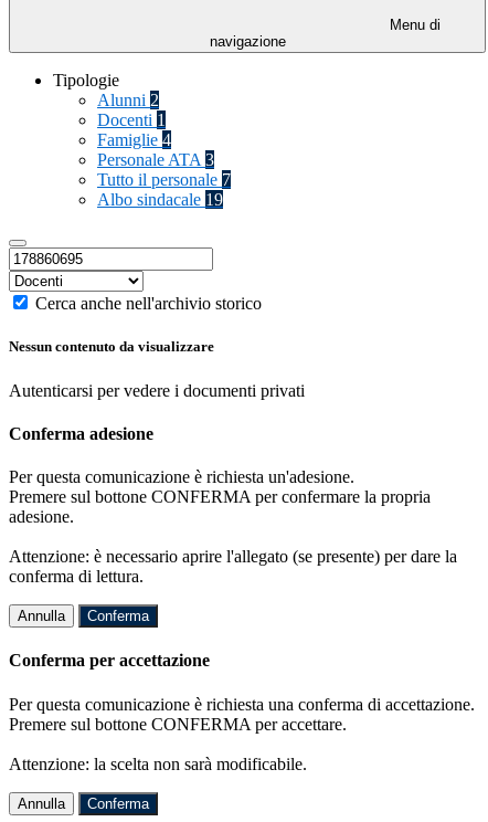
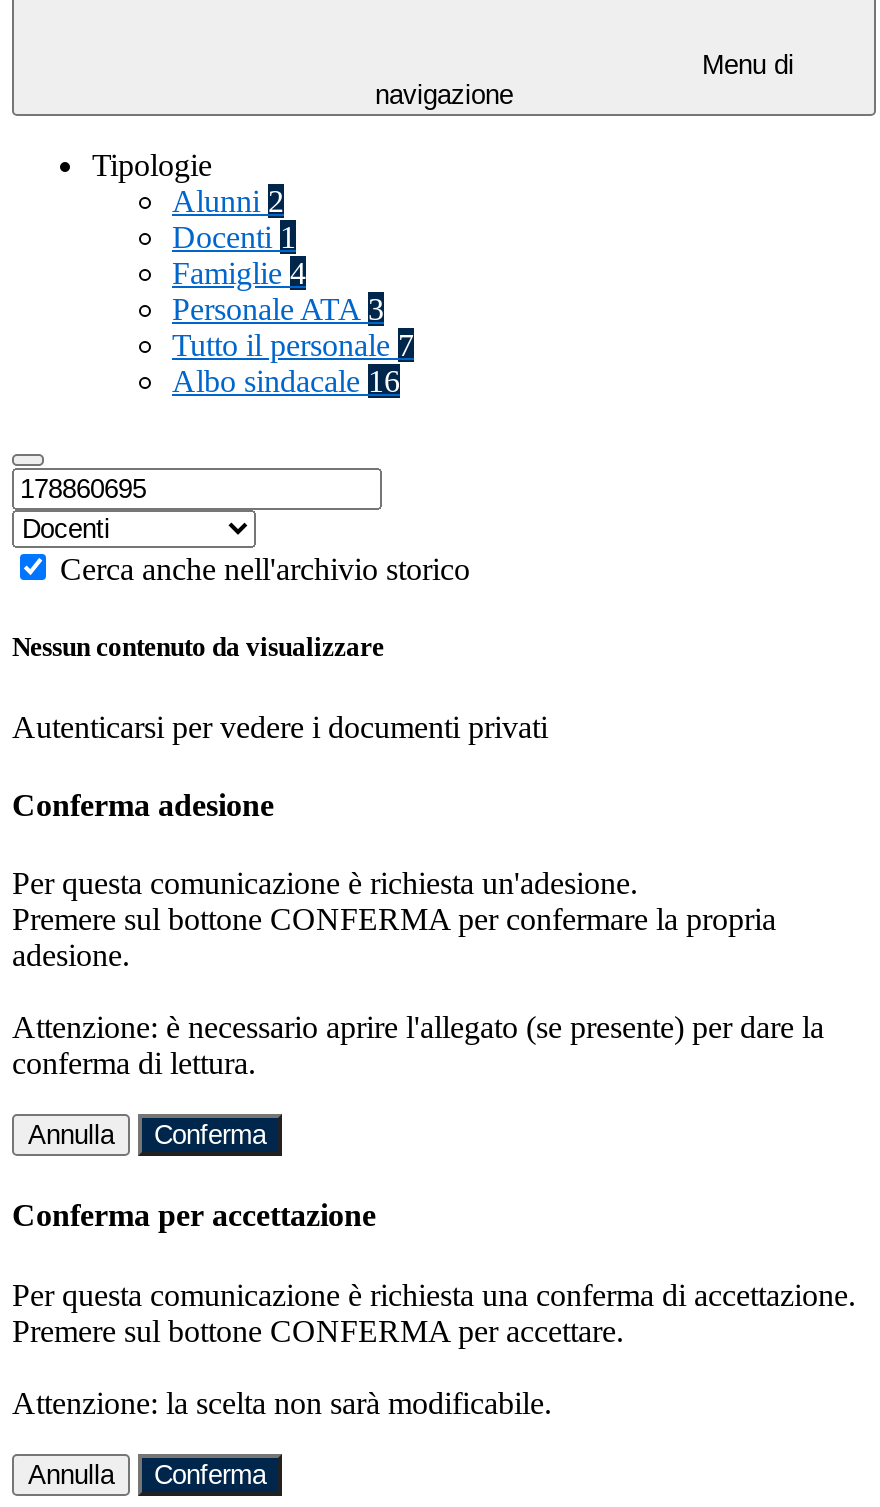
- Albo sindacale 19
+ Albo sindacale 16
